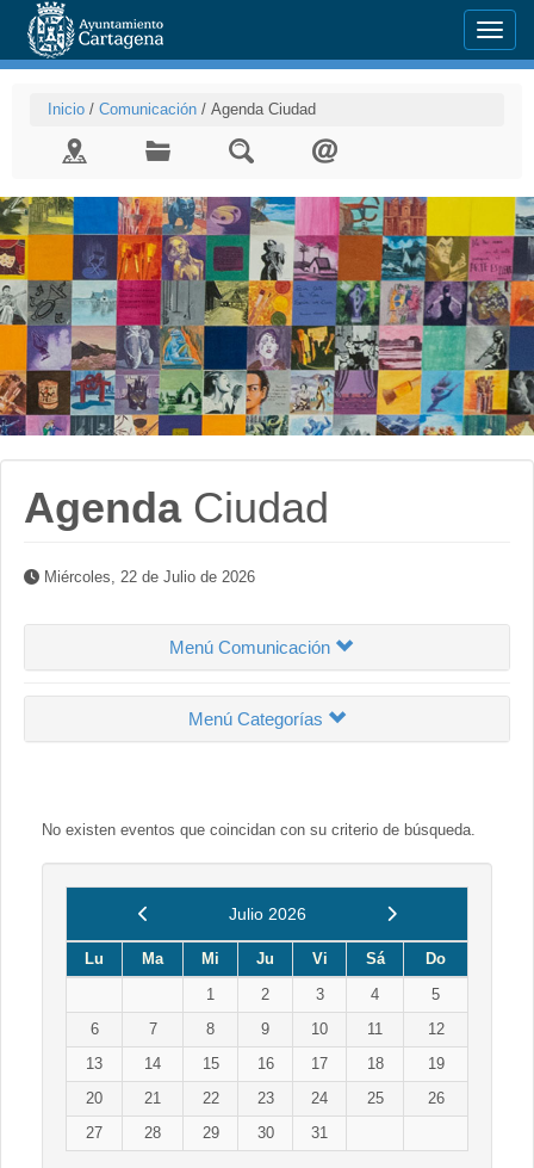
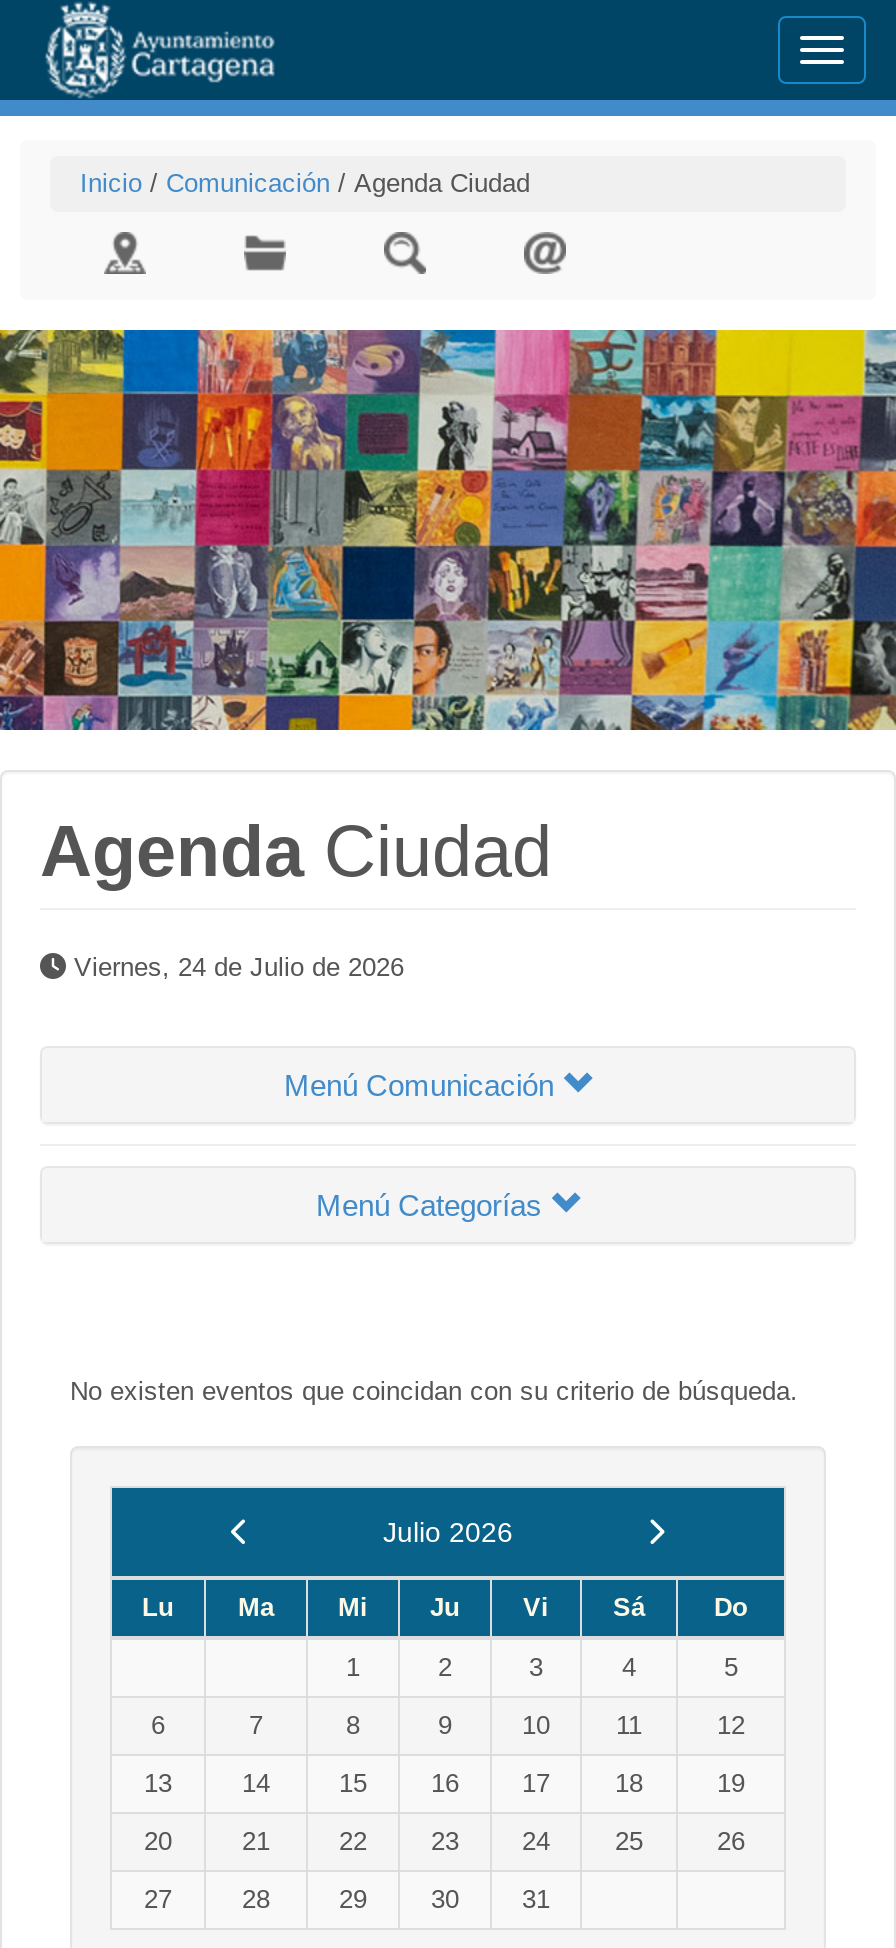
- Miércoles, 22 de Julio de 2026
+ Viernes, 24 de Julio de 2026
